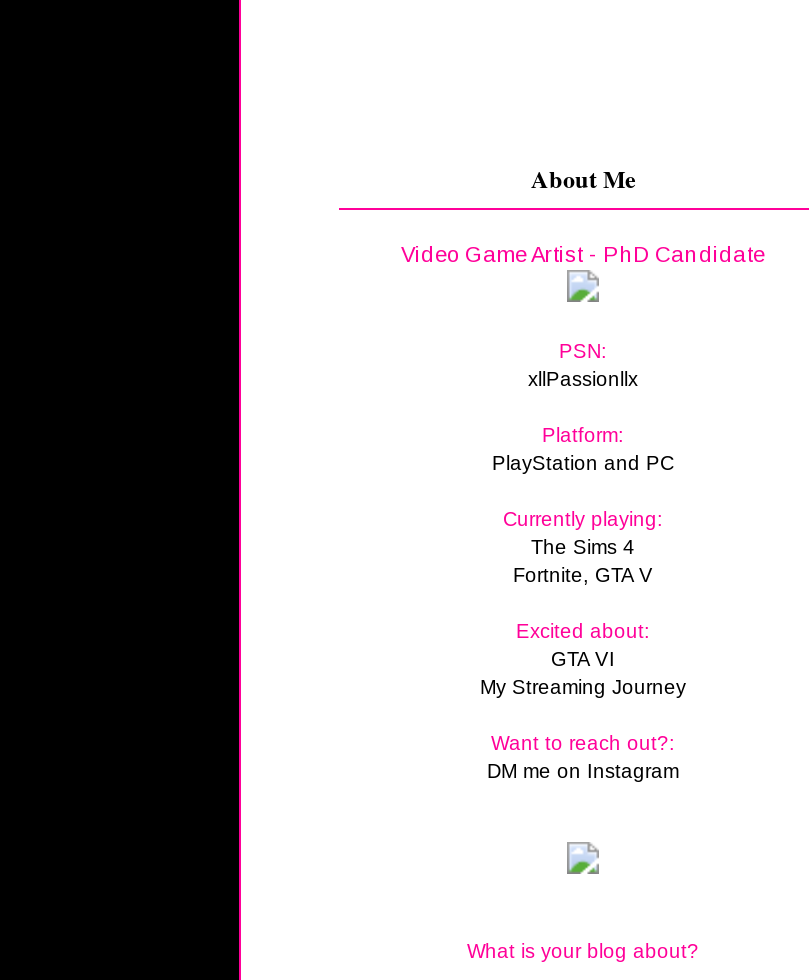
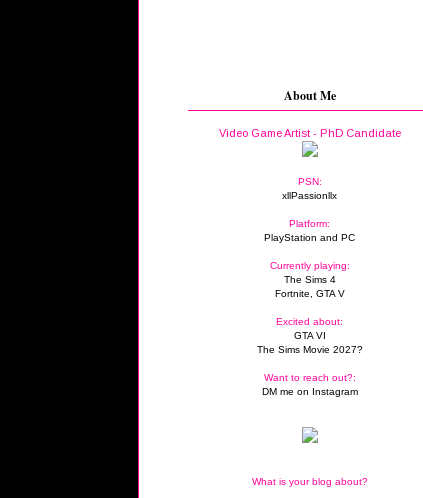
- My Streaming Journey
+ The Sims Movie 2027?
